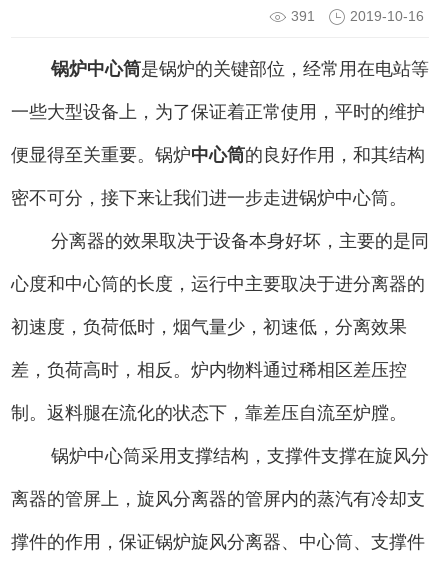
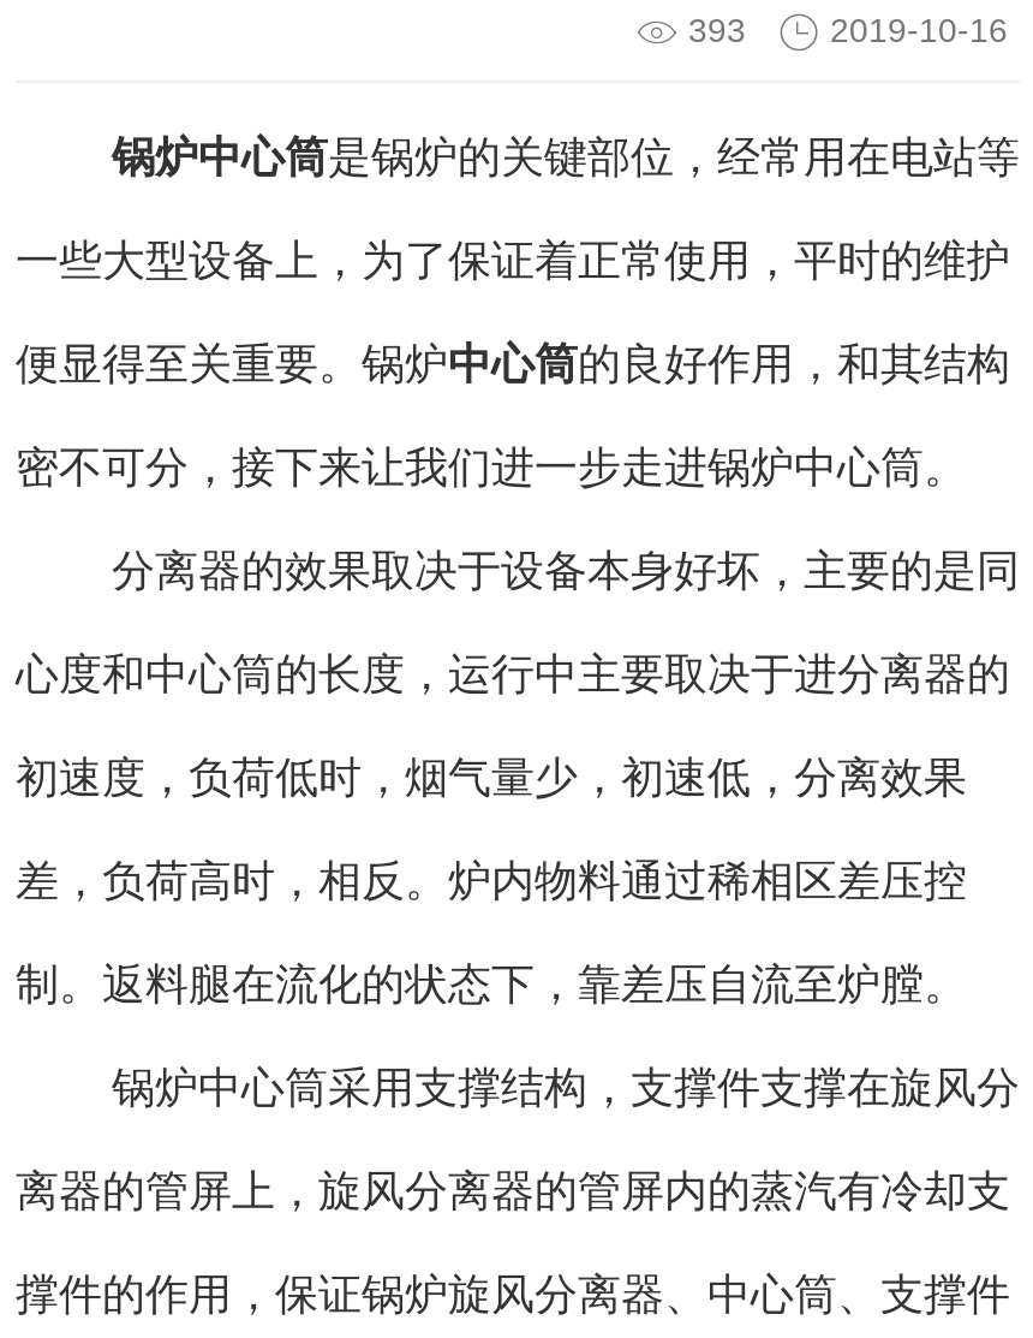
- 391
+ 393
